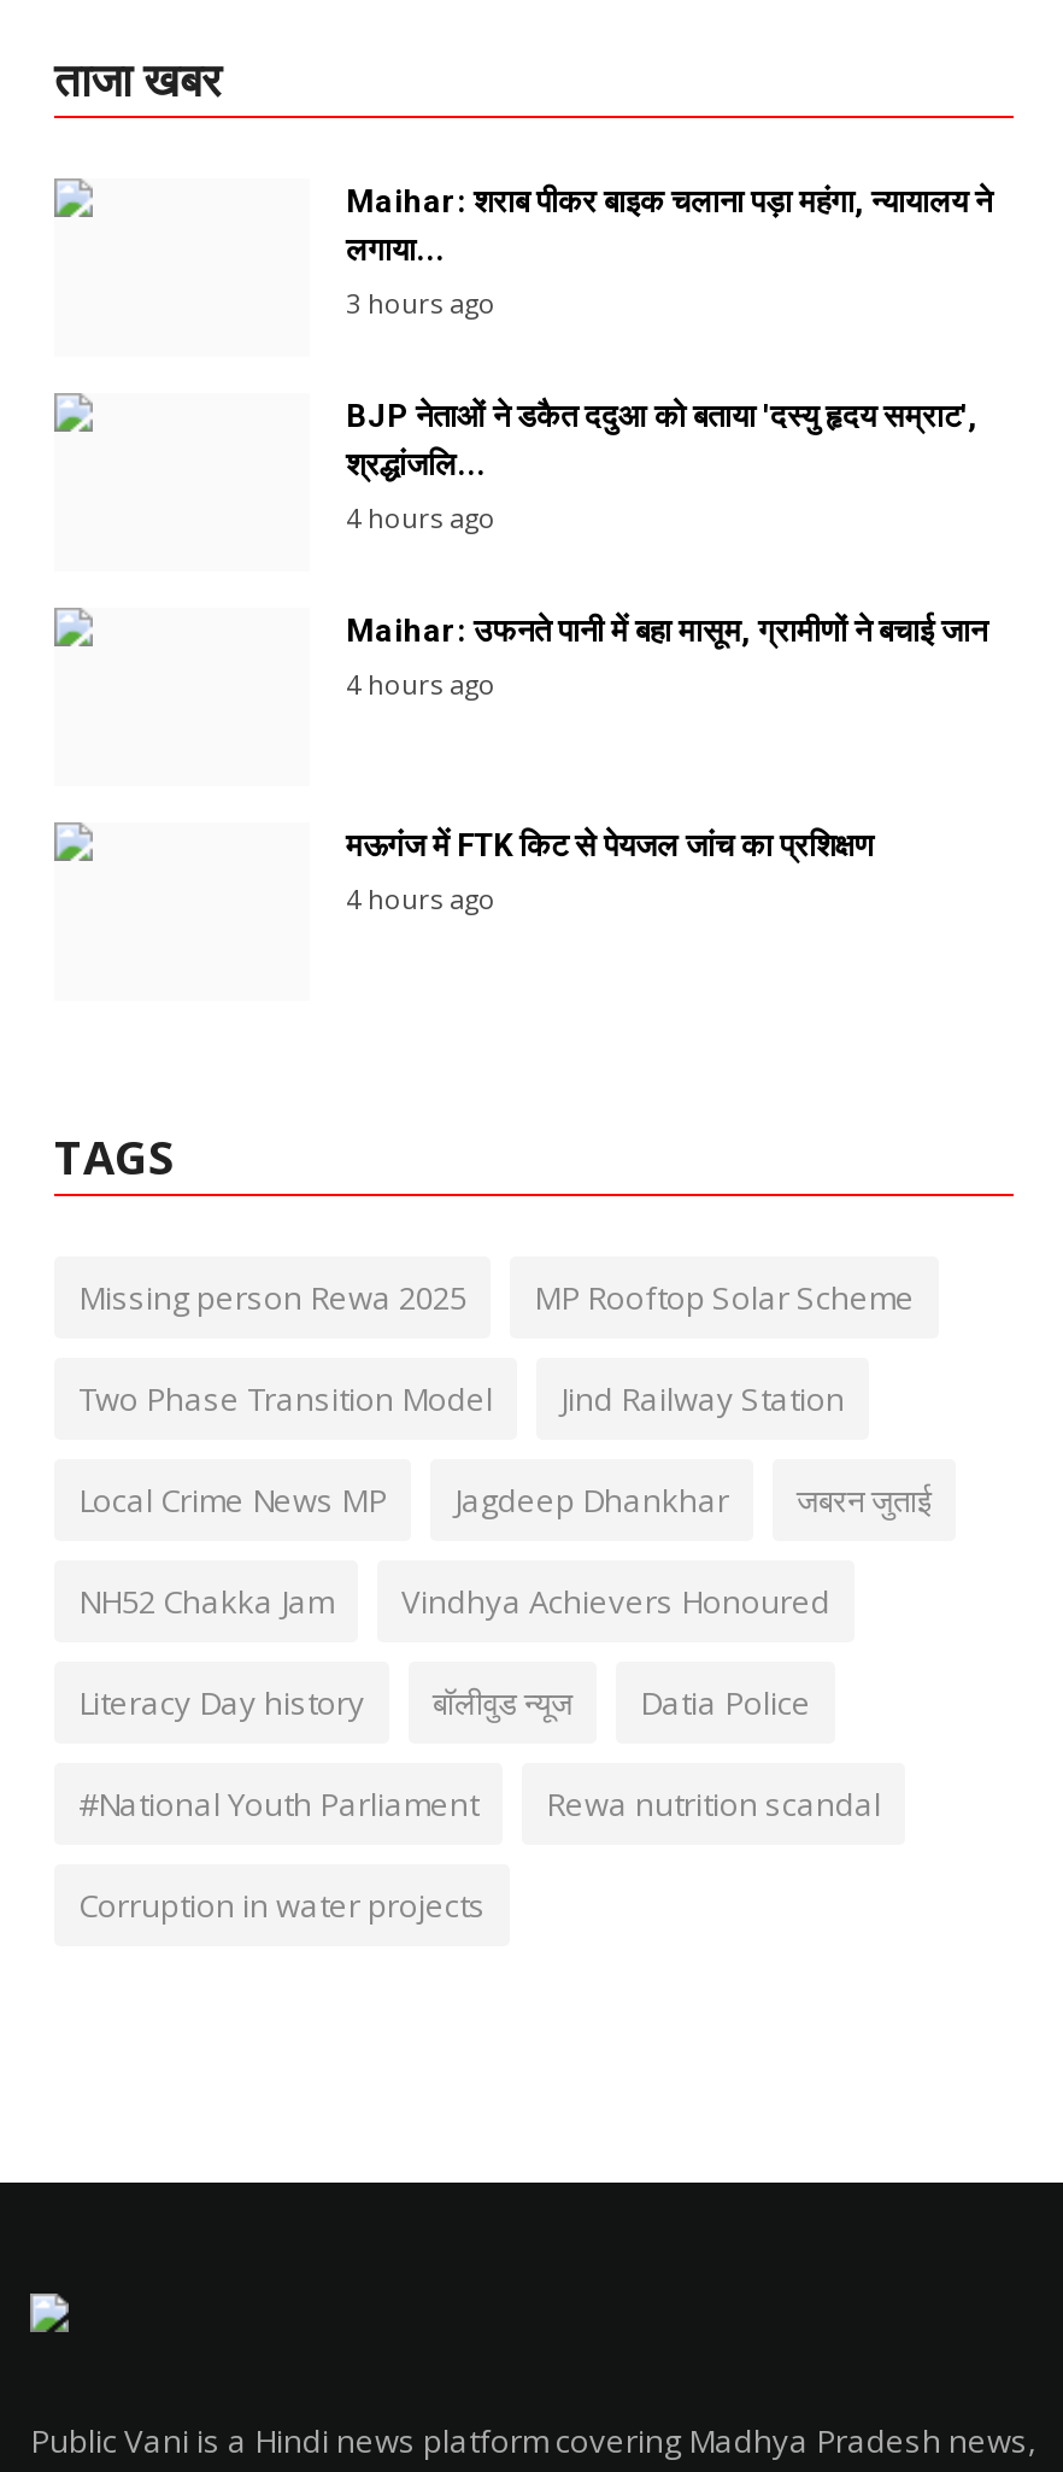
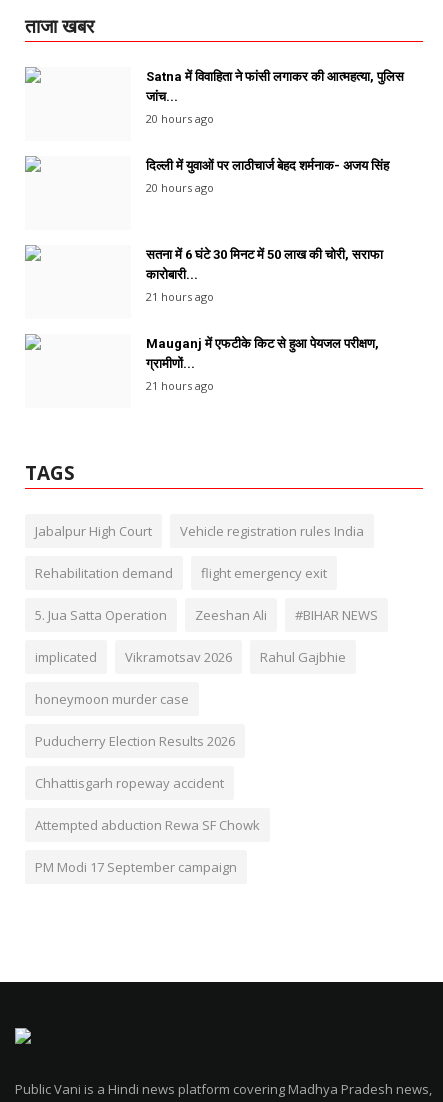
- Maihar: शराब पीकर बाइक चलाना पड़ा महंगा, न्यायालय ने
- लगाया...
+ Satna में विवाहिता ने फांसी लगाकर की आत्महत्या, पुलिस
+ जांच...

- 3 hours ago
+ 20 hours ago

- BJP नेताओं ने डकैत ददुआ को बताया 'दस्यु हृदय सम्राट',
- श्रद्धांजलि...
+ दिल्ली में युवाओं पर लाठीचार्ज बेहद शर्मनाक- अजय सिंह

- 4 hours ago
+ 20 hours ago

- Maihar: उफनते पानी में बहा मासूम, ग्रामीणों ने बचाई जान
+ सतना में 6 घंटे 30 मिनट में 50 लाख की चोरी, सराफा
+ कारोबारी...

- 4 hours ago
+ 21 hours ago

- मऊगंज में FTK किट से पेयजल जांच का प्रशिक्षण
+ Mauganj में एफटीके किट से हुआ पेयजल परीक्षण,
+ ग्रामीणों...

- 4 hours ago
+ 21 hours ago

- Missing person Rewa 2025
- MP Rooftop Solar Scheme
- Two Phase Transition Model
- Jind Railway Station
- Local Crime News MP
- Jagdeep Dhankhar
- जबरन जुताई
- NH52 Chakka Jam
- Vindhya Achievers Honoured
- Literacy Day history
- बॉलीवुड न्यूज
- Datia Police
- #National Youth Parliament
- Rewa nutrition scandal
- Corruption in water projects
+ Jabalpur High Court
+ Vehicle registration rules India
+ Rehabilitation demand
+ flight emergency exit
+ 5. Jua Satta Operation
+ Zeeshan Ali
+ #BIHAR NEWS
+ implicated
+ Vikramotsav 2026
+ Rahul Gajbhie
+ honeymoon murder case
+ Puducherry Election Results 2026
+ Chhattisgarh ropeway accident
+ Attempted abduction Rewa SF Chowk
+ PM Modi 17 September campaign
